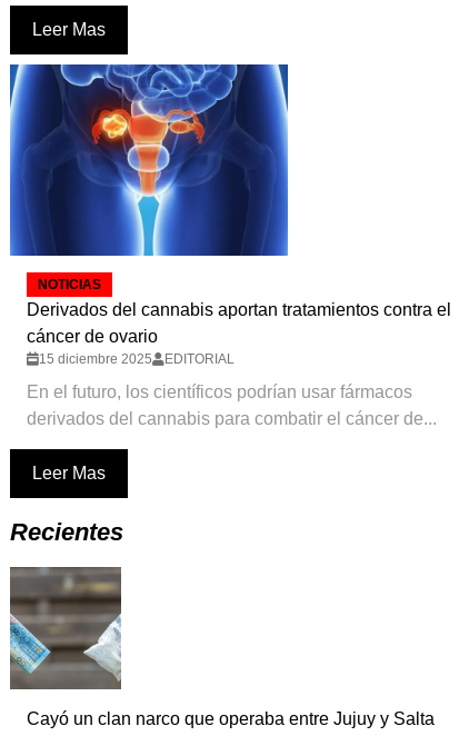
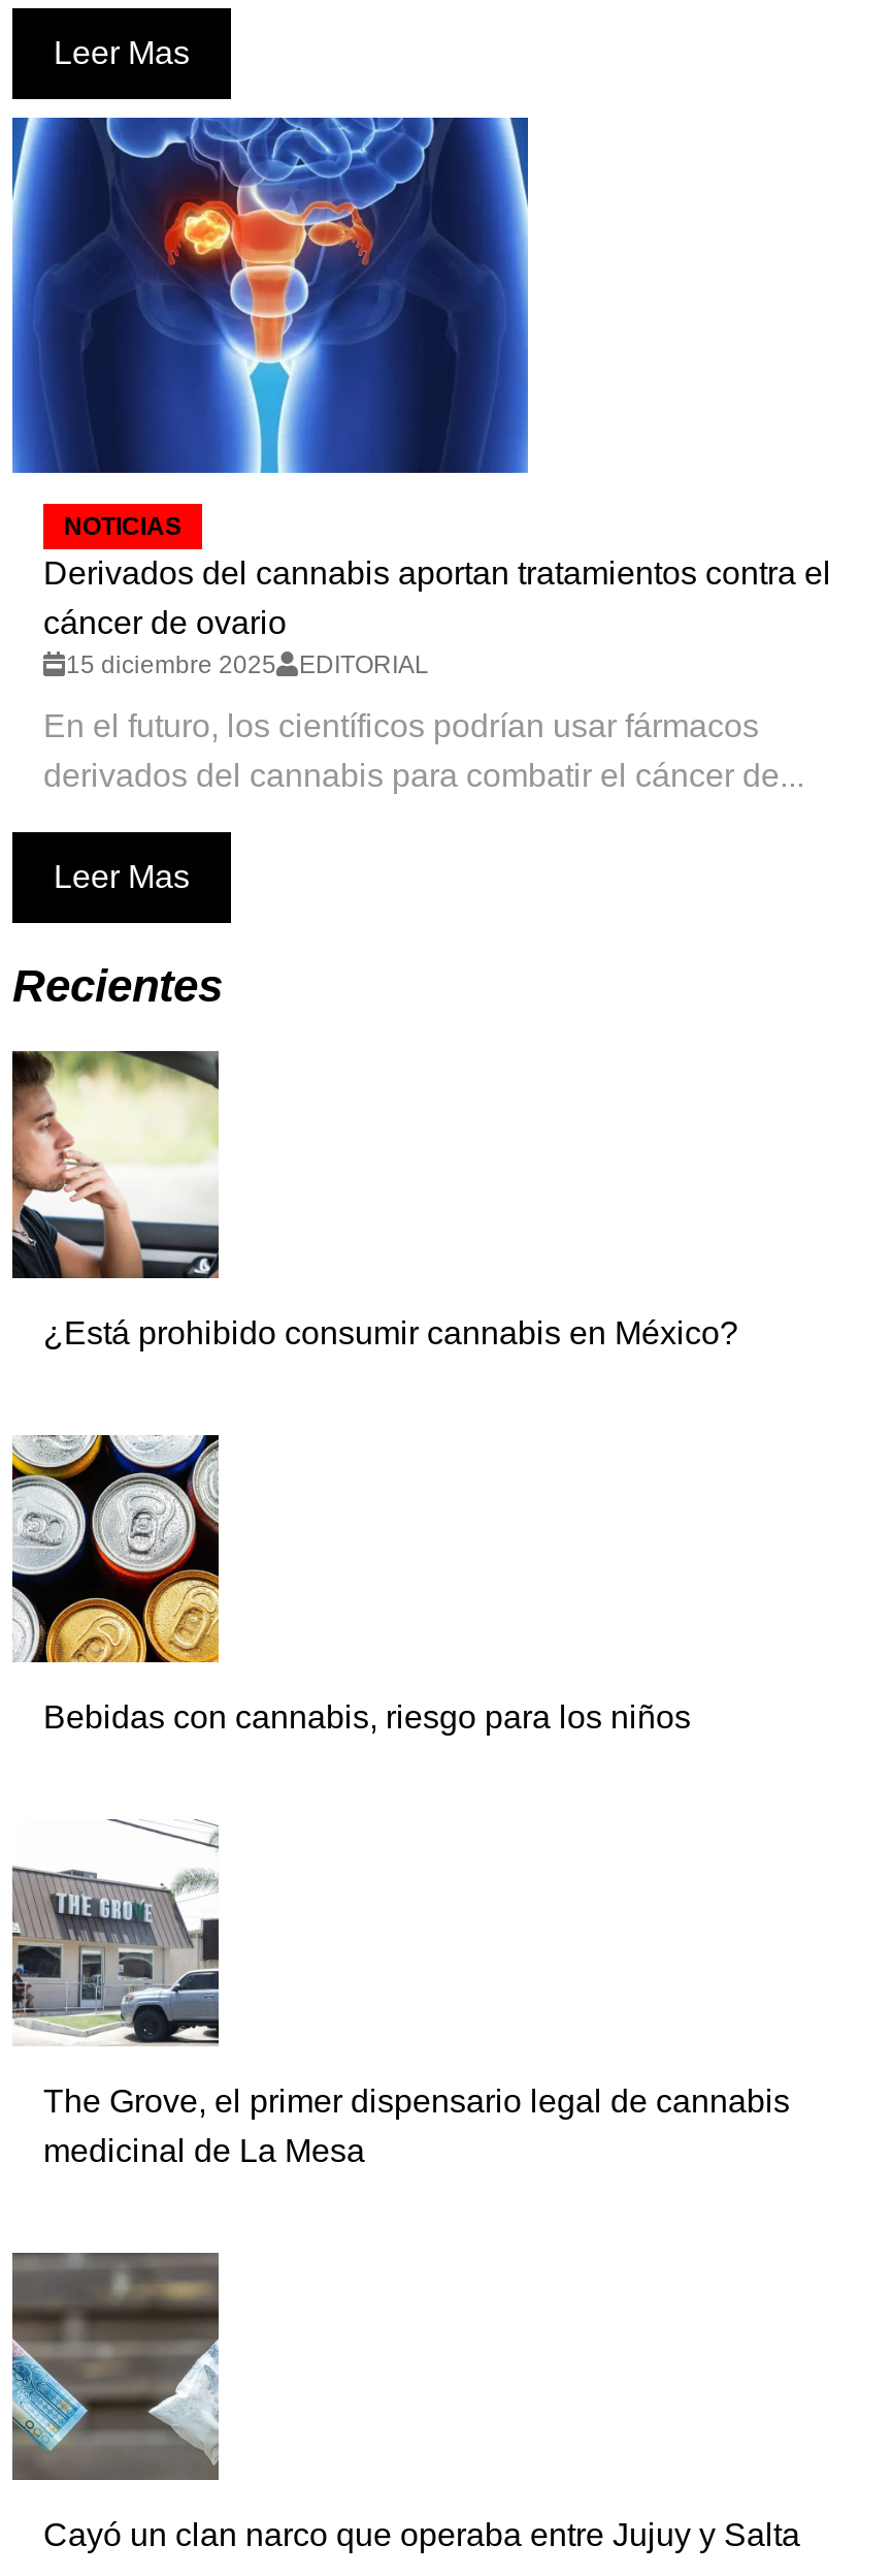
+ [image]
+ ¿Está prohibido consumir cannabis en México?

+ [image]
+ Bebidas con cannabis, riesgo para los niños

+ [image]
+ The Grove, el primer dispensario legal de cannabis
+ medicinal de La Mesa
